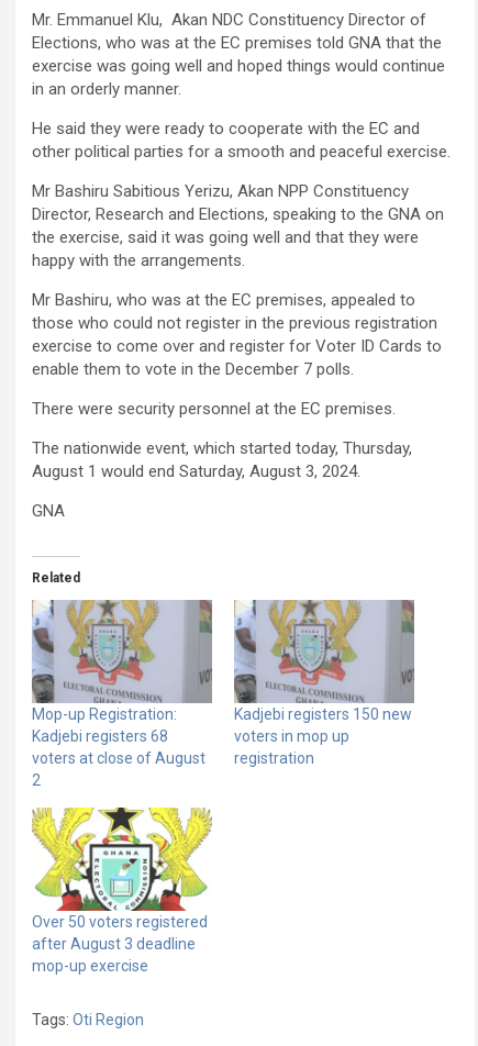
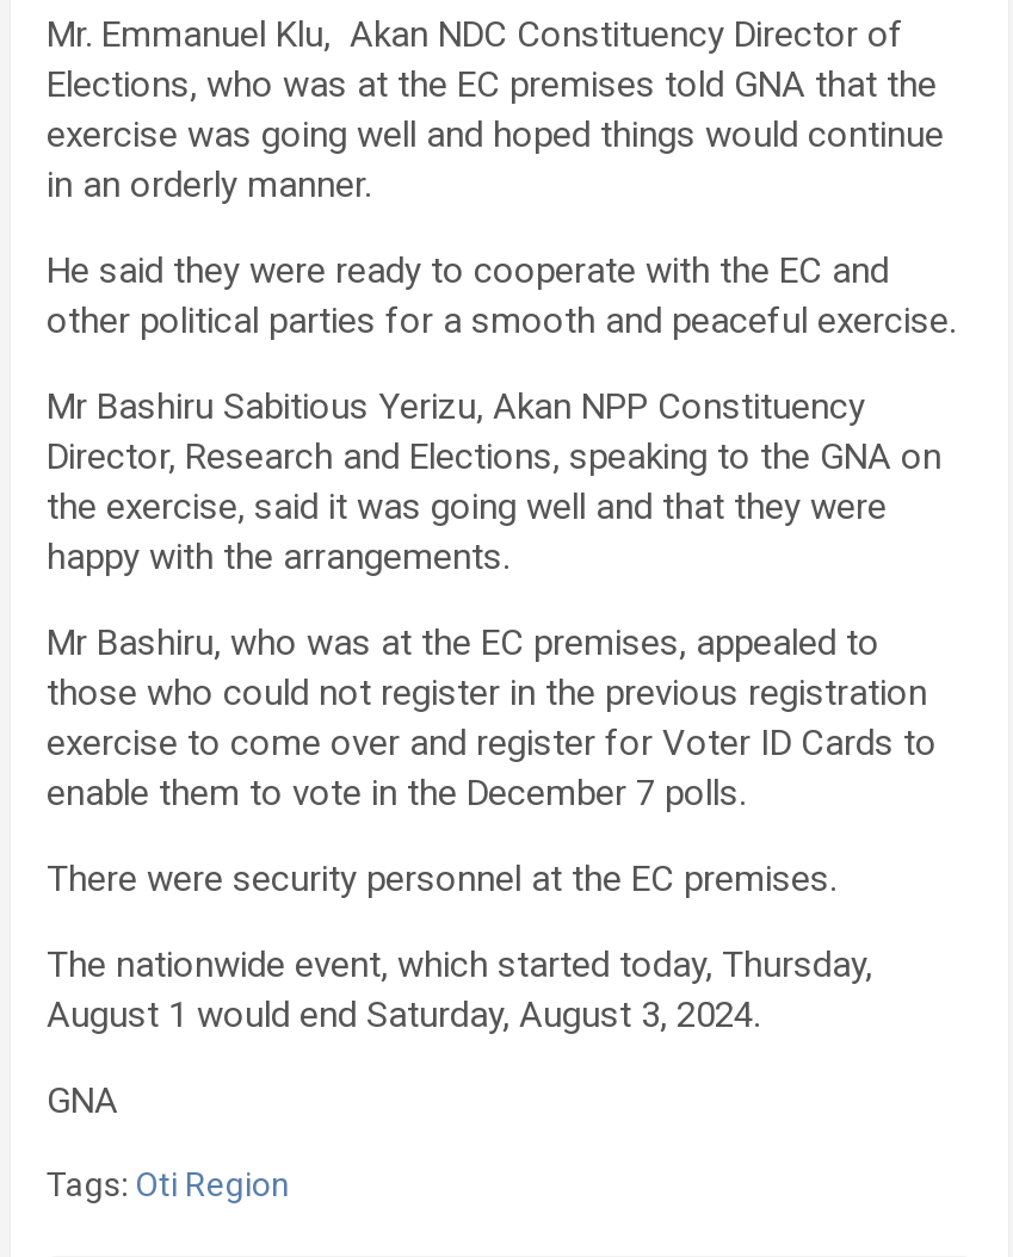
- Related

- [image]
- Mop-up Registration:
- Kadjebi registers 68
- voters at close of August
- 2

- [image]
- Kadjebi registers 150 new
- voters in mop up
- registration

- [image]
- Over 50 voters registered
- after August 3 deadline
- mop-up exercise
